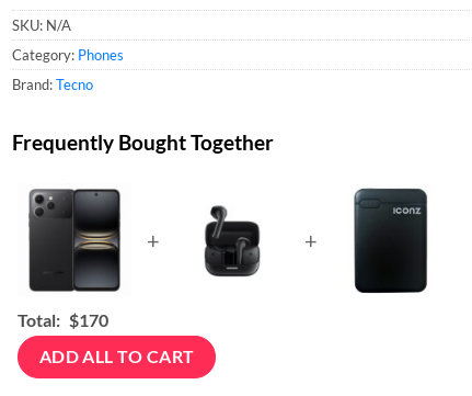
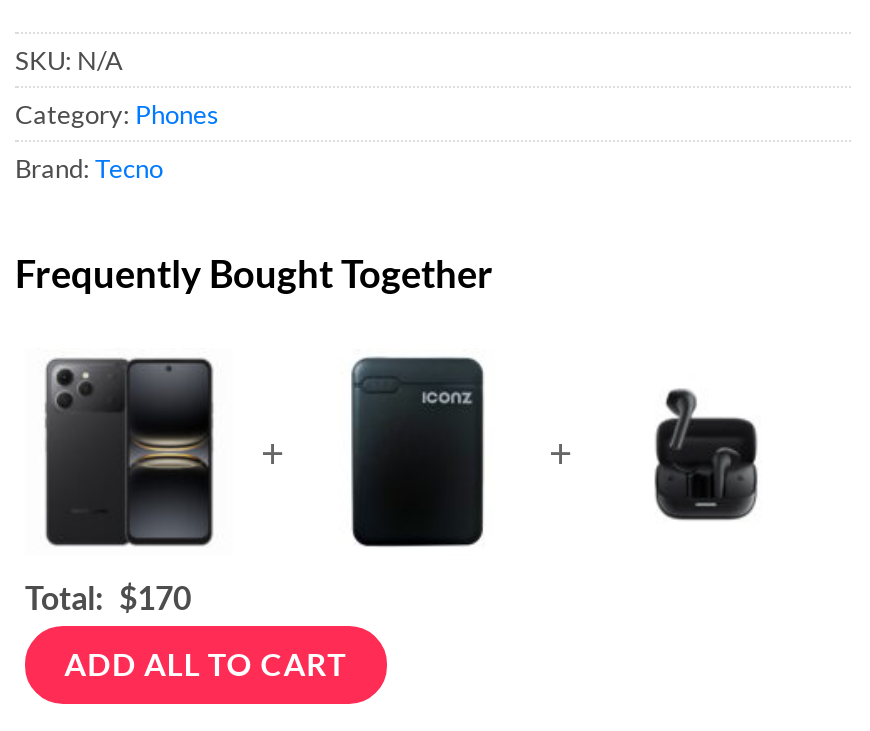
- [image]
+ [image]

- [image]
+ [image]
